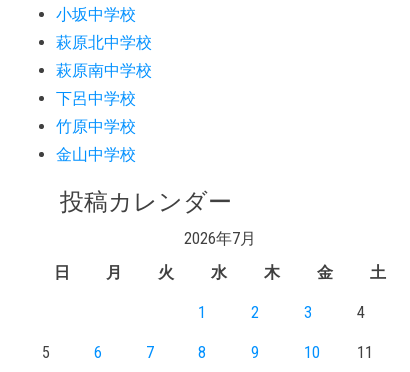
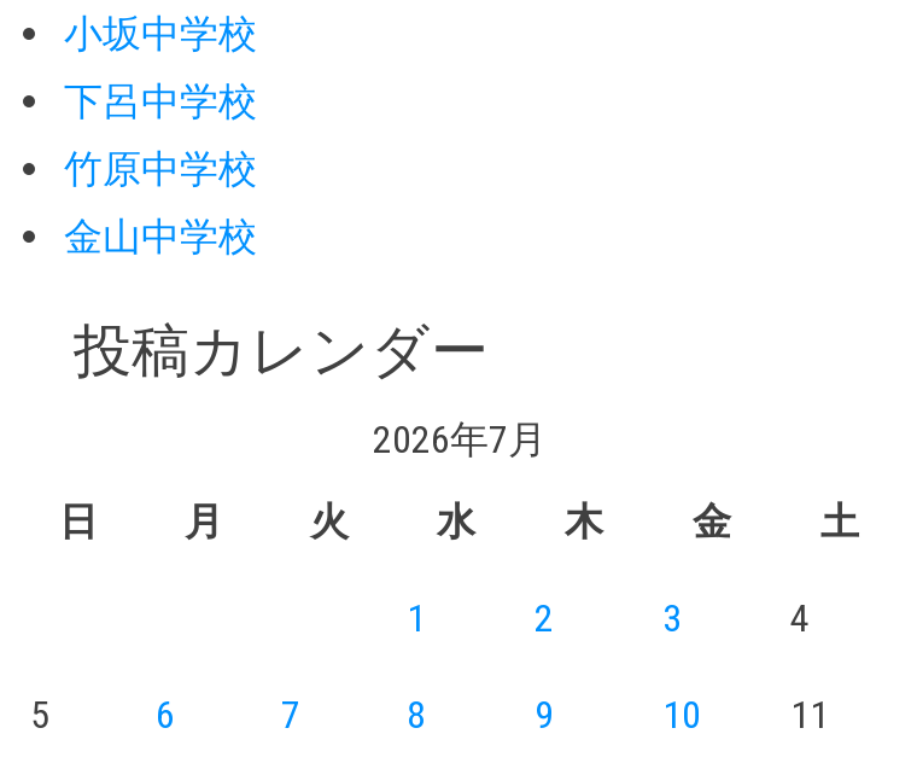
- 萩原北中学校
- 萩原南中学校
